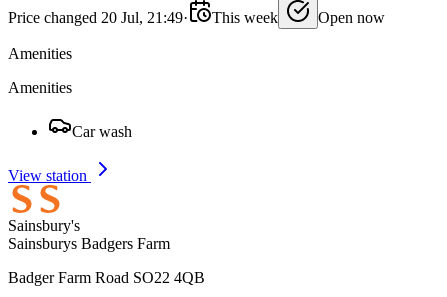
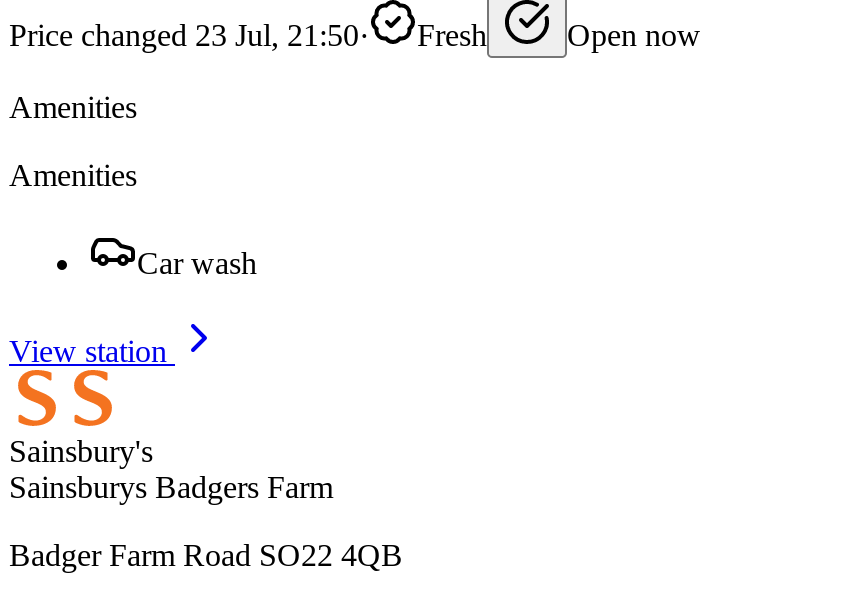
- Price changed 20 Jul, 21:49·
- This week
+ Price changed 23 Jul, 21:50·
+ Fresh
